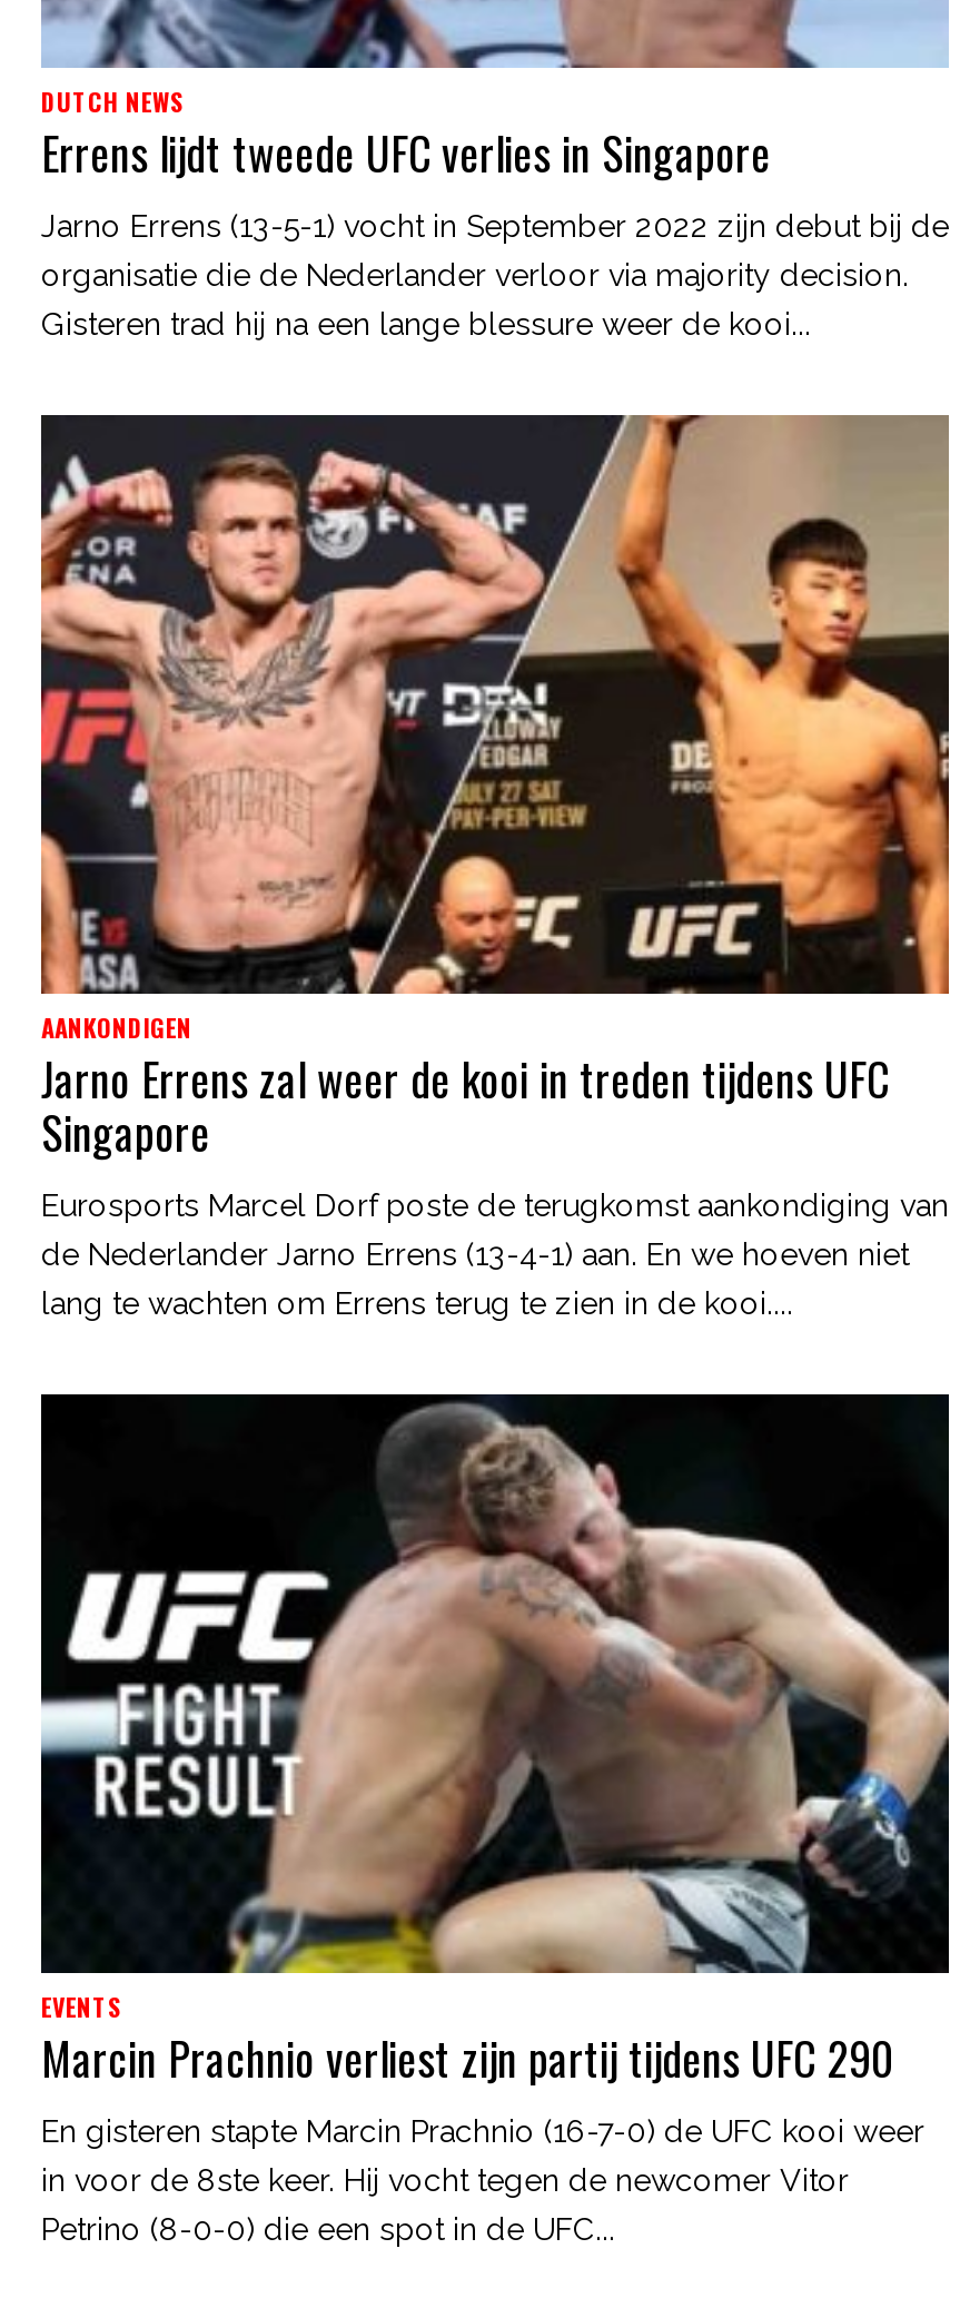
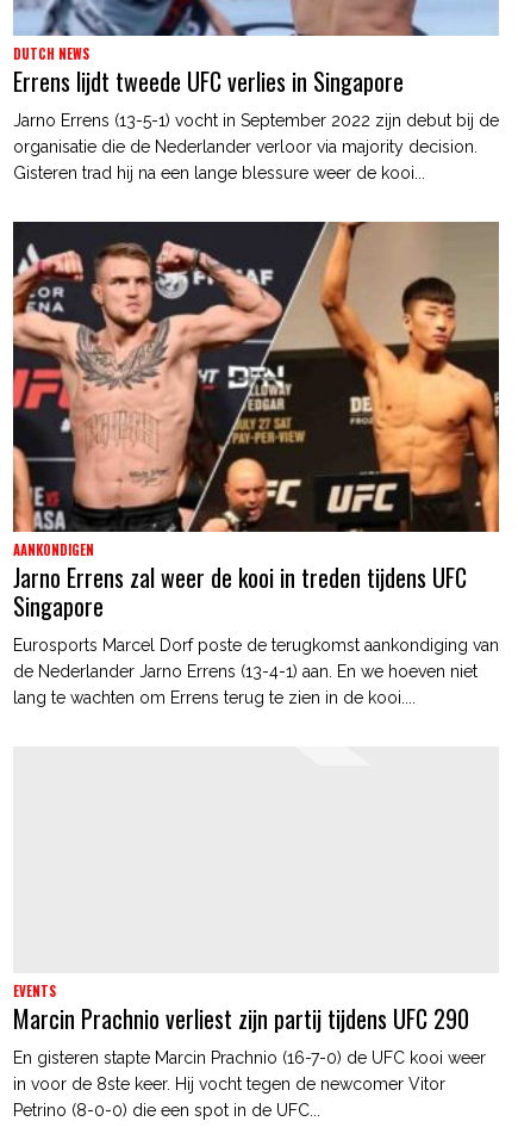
- [image]
